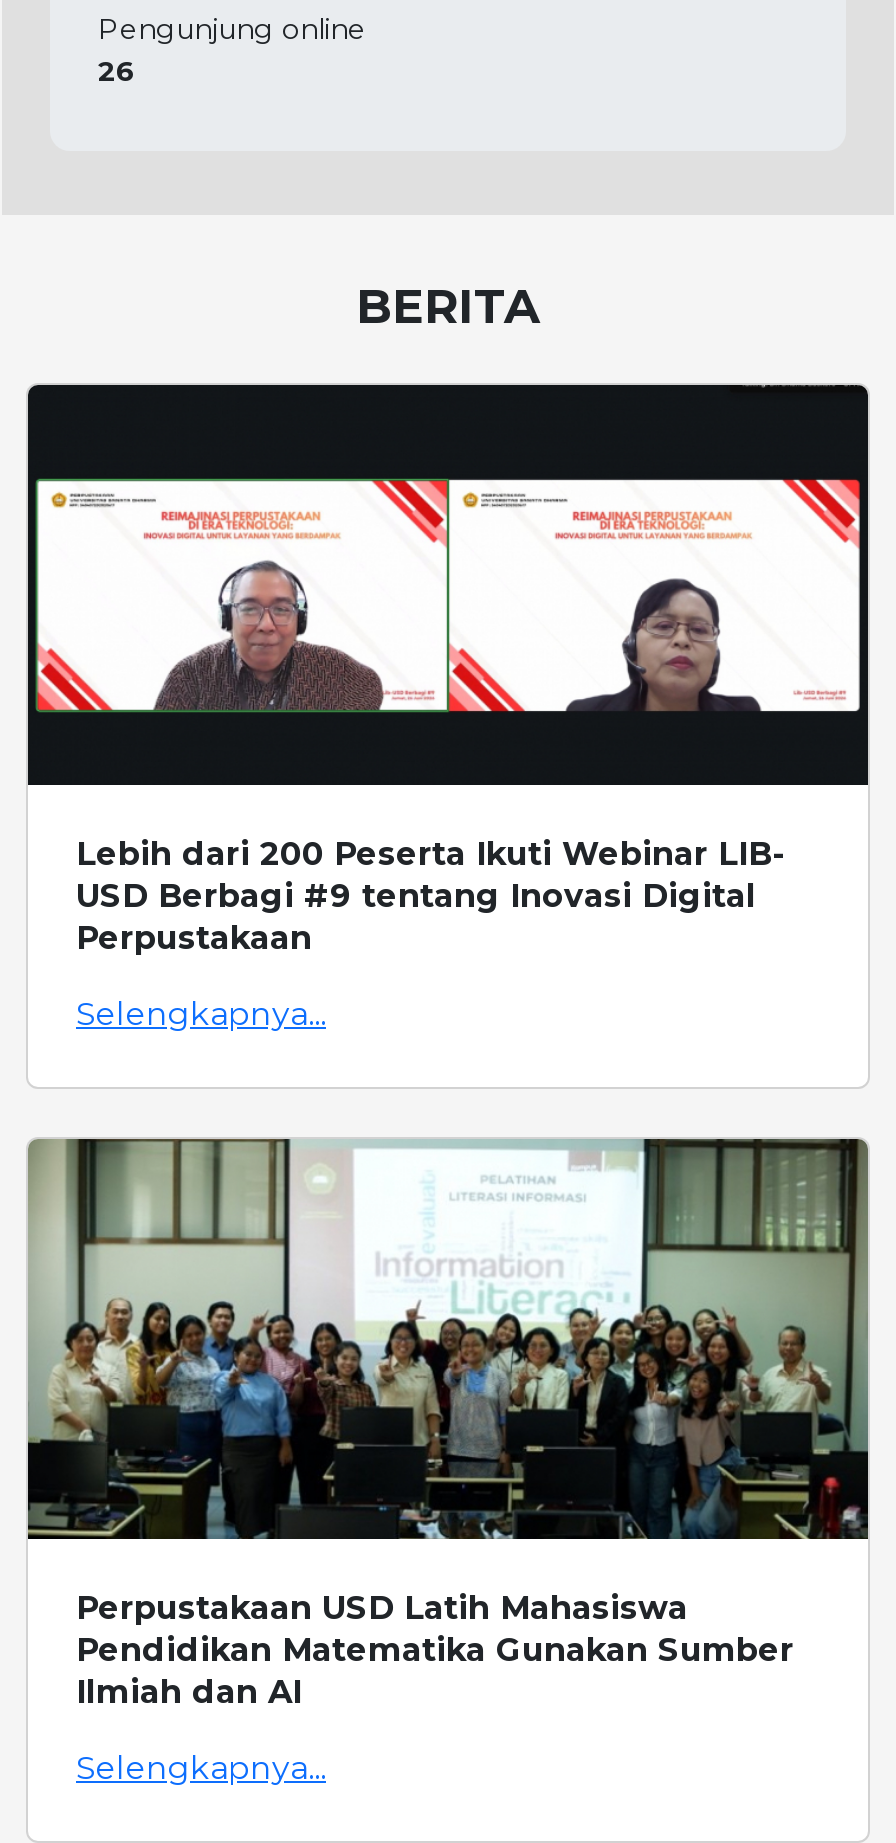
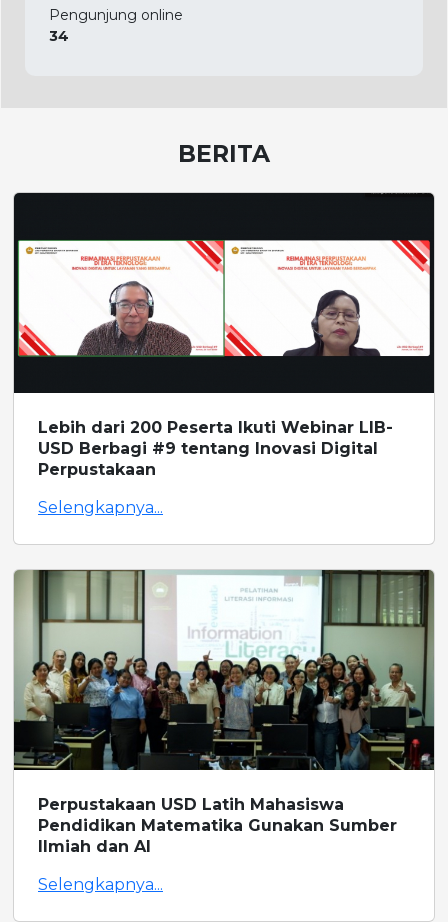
- 26
+ 34
